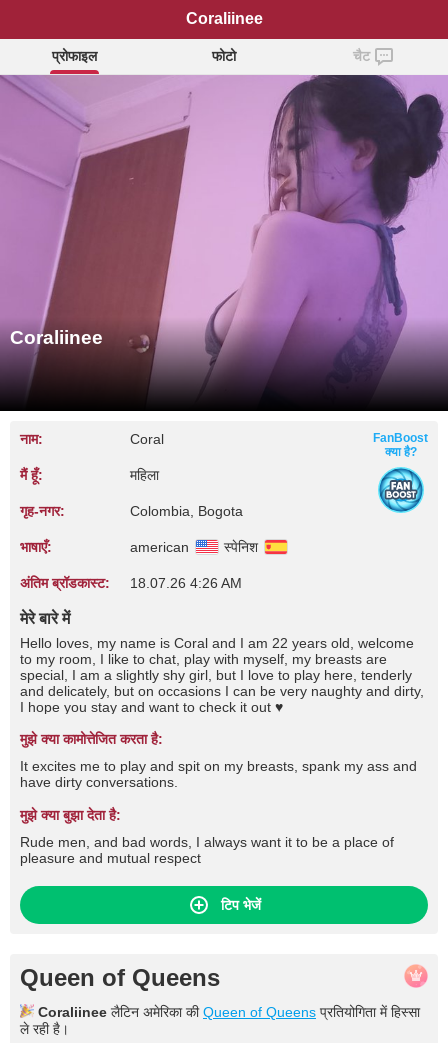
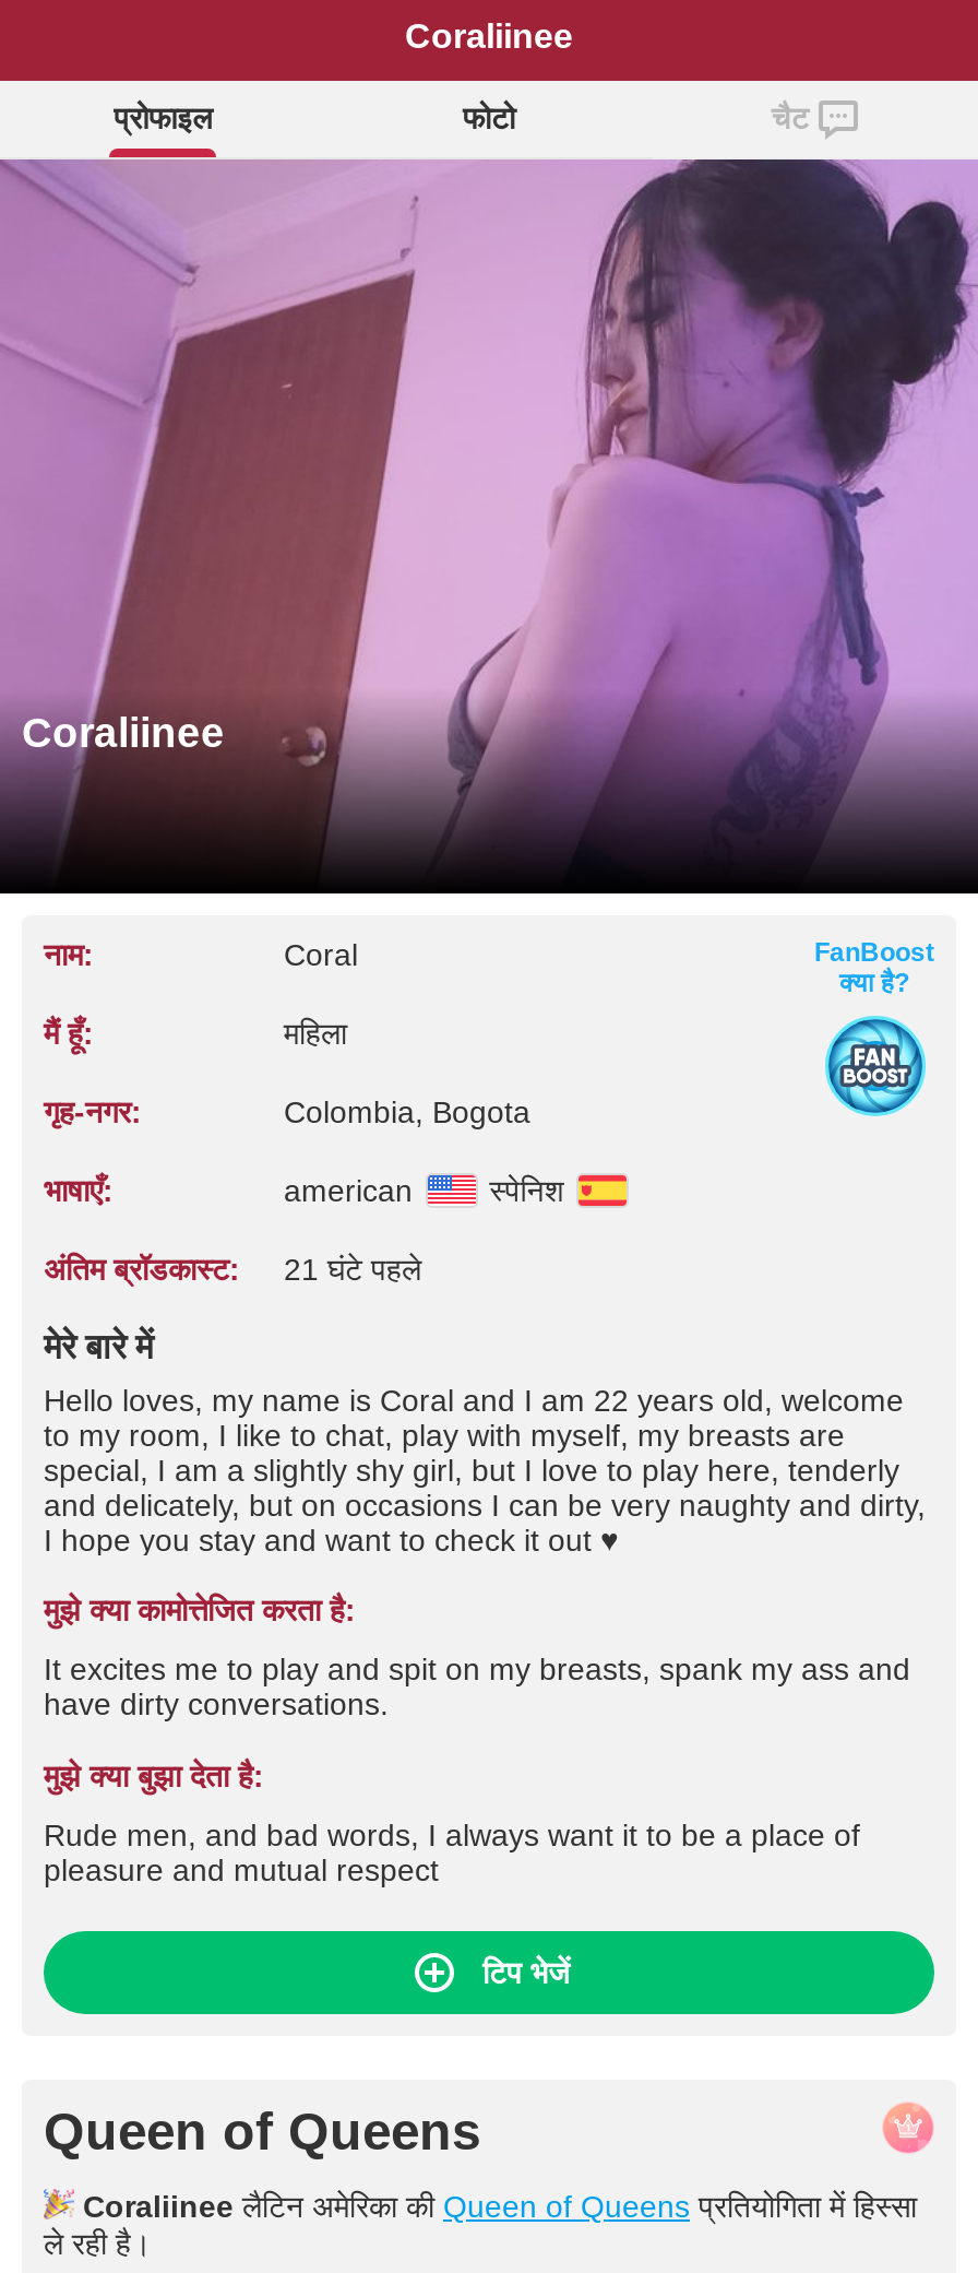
- अंतिम ब्रॉडकास्ट: 18.07.26 4:26 AM
+ अंतिम ब्रॉडकास्ट: 21 घंटे पहले
